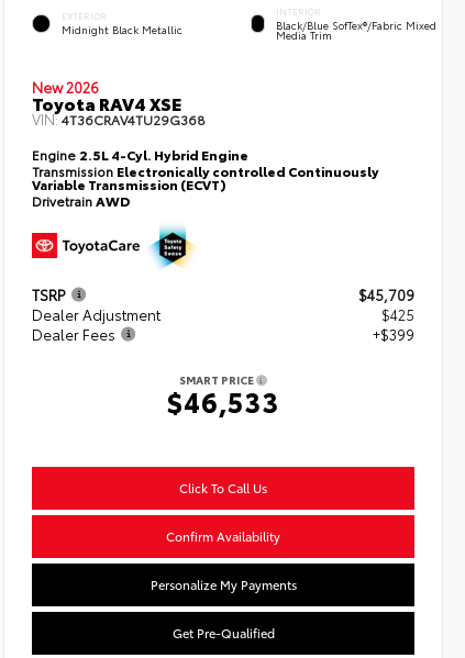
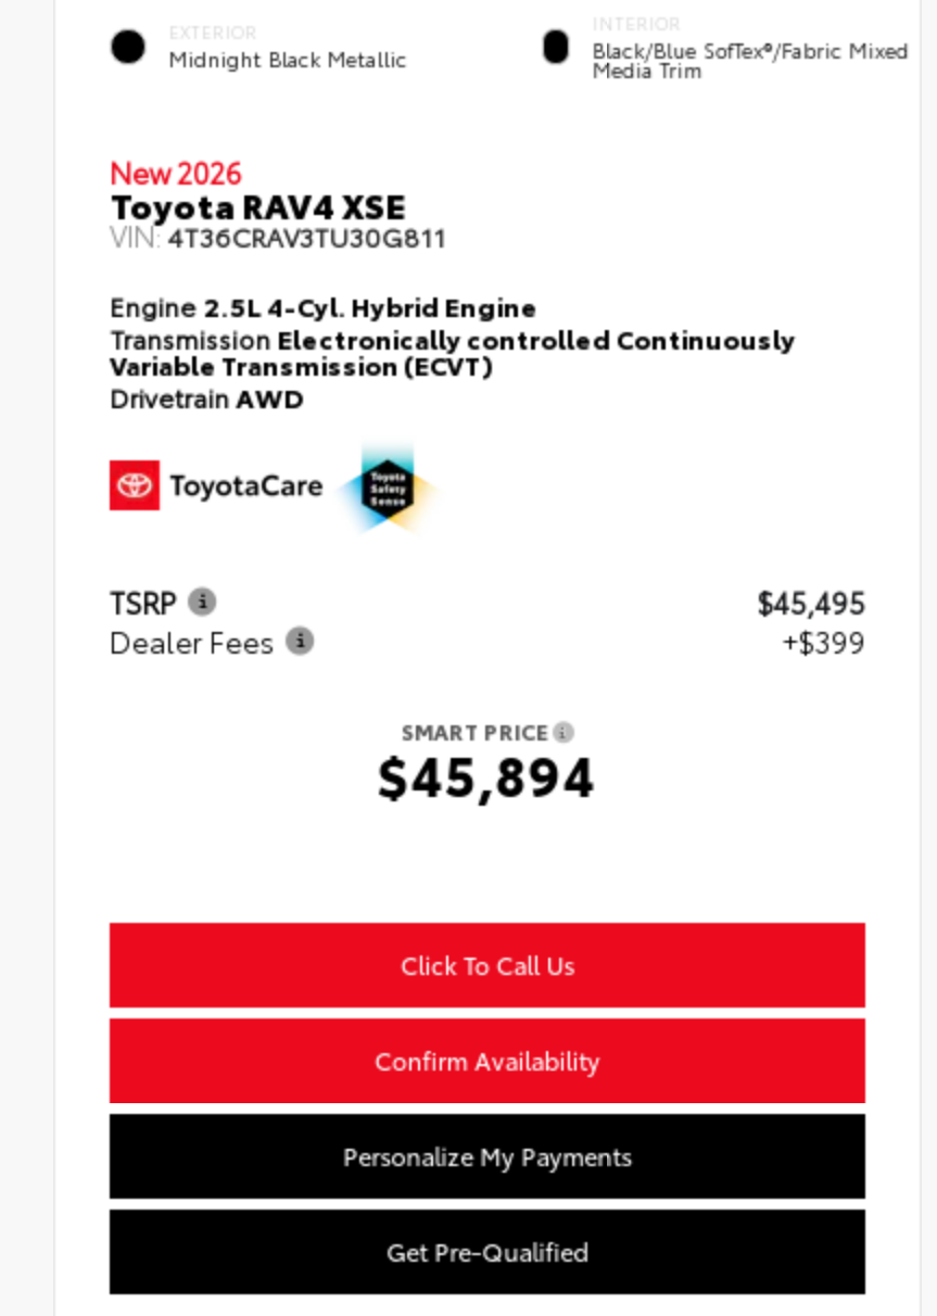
- VIN:4T36CRAV4TU29G368
+ VIN:4T36CRAV3TU30G811

- $45,709
- Dealer Adjustment
- $425
+ $45,495

- $46,533
+ $45,894
